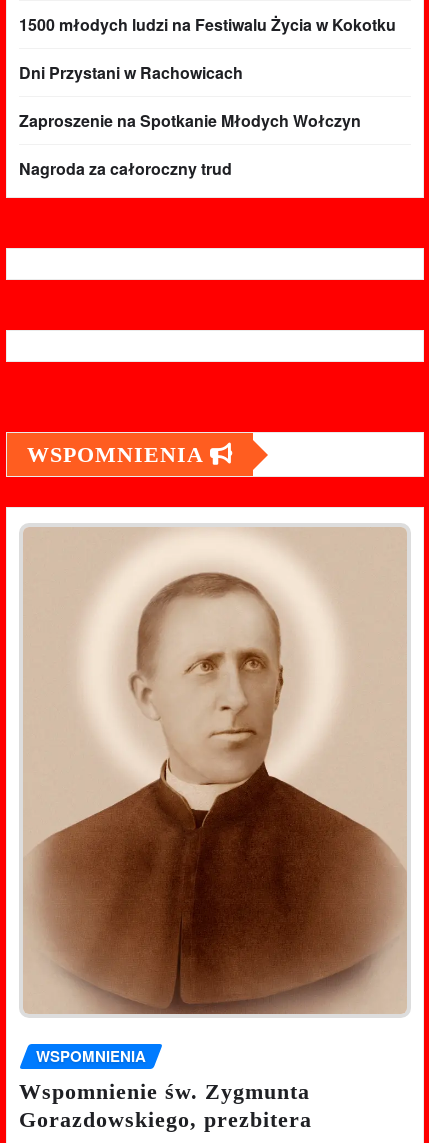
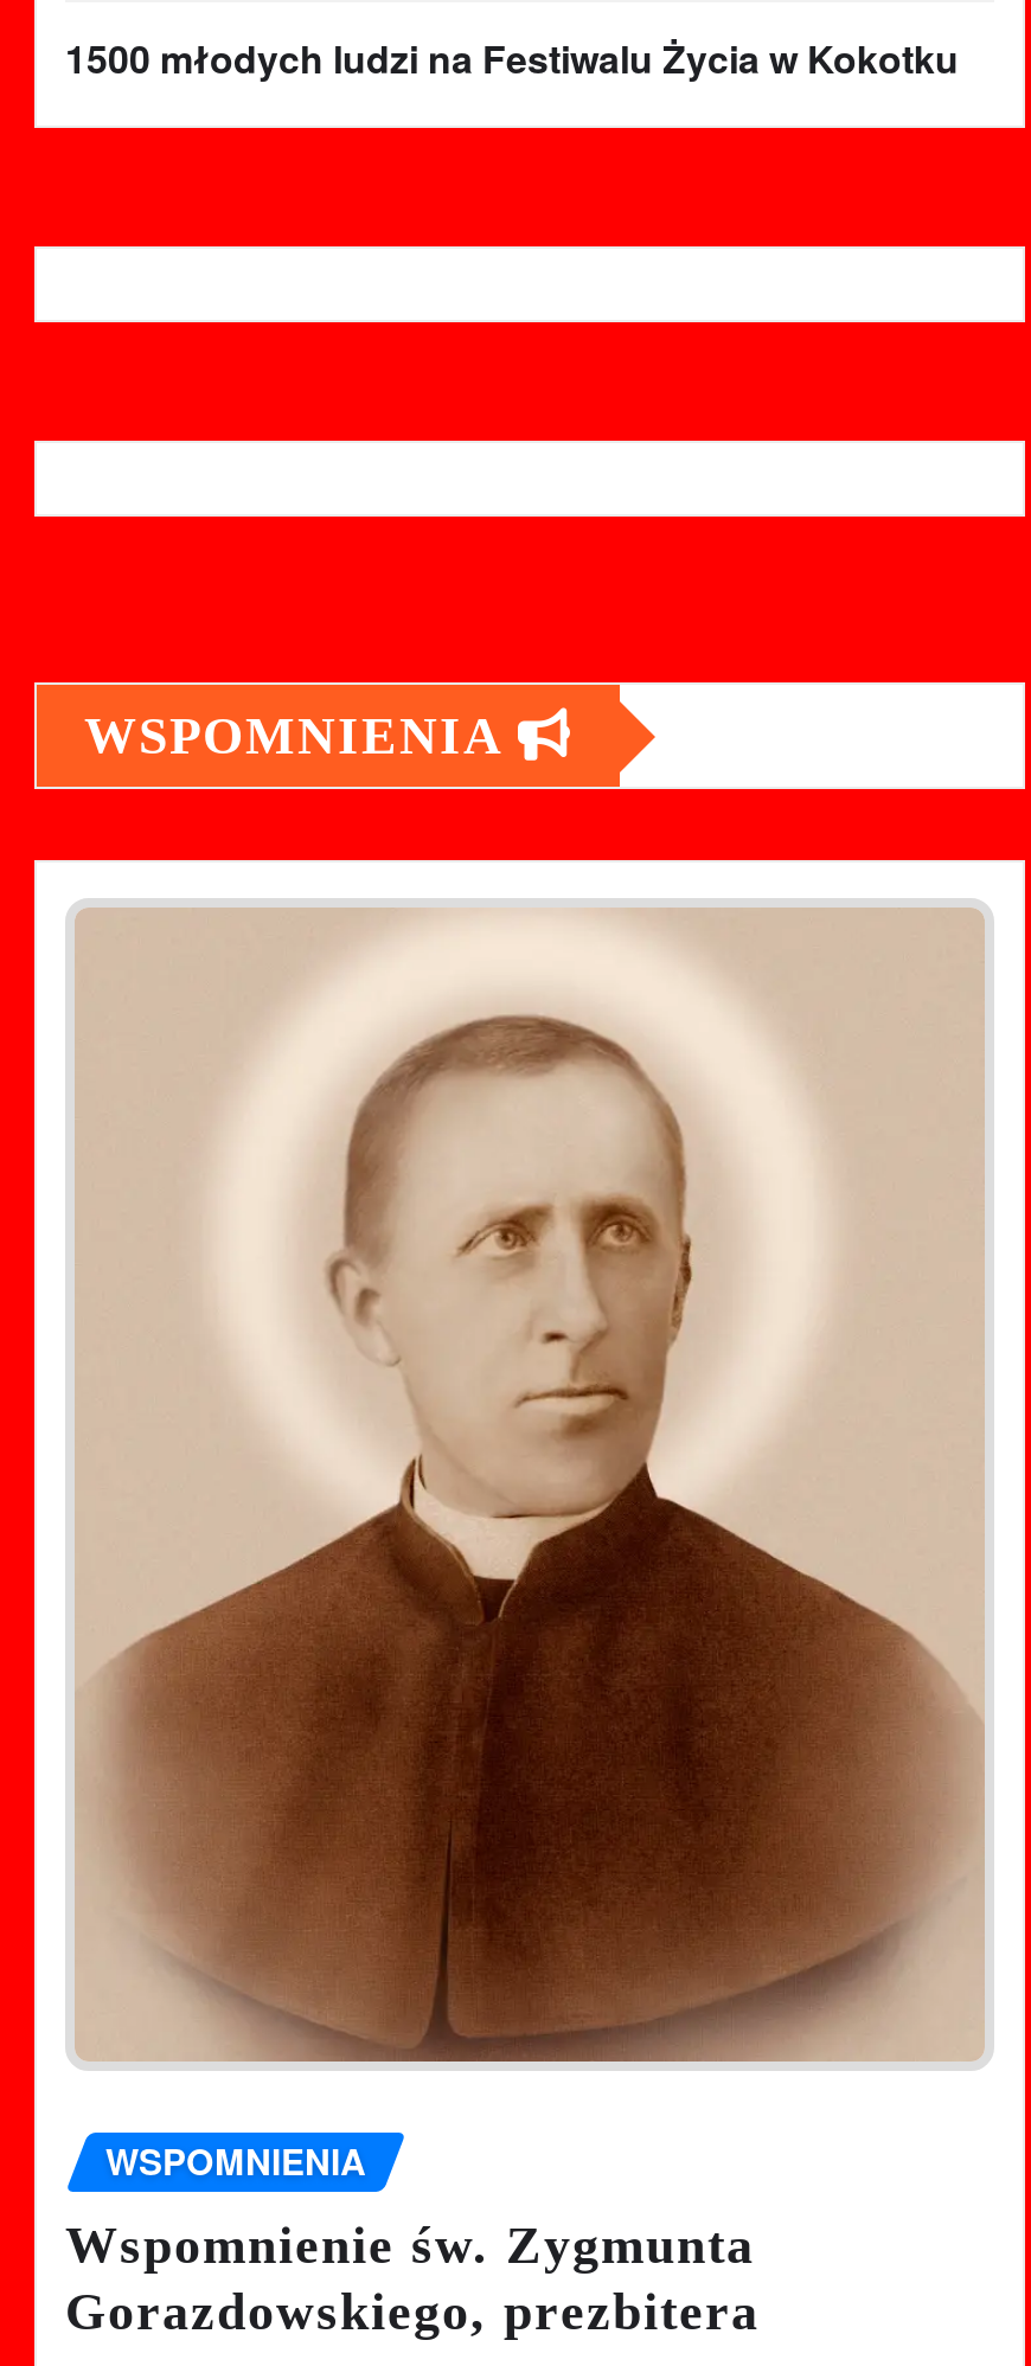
- Dni Przystani w Rachowicach
- Zaproszenie na Spotkanie Młodych Wołczyn
- Nagroda za całoroczny trud
